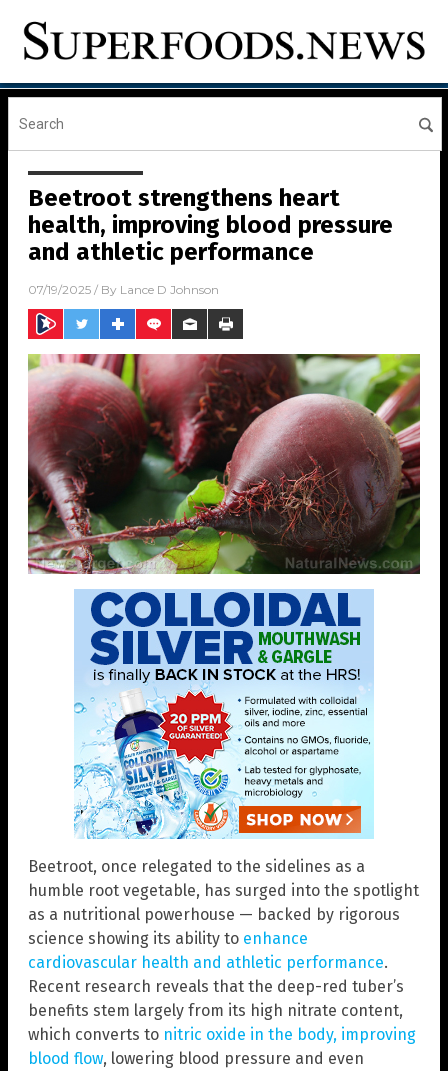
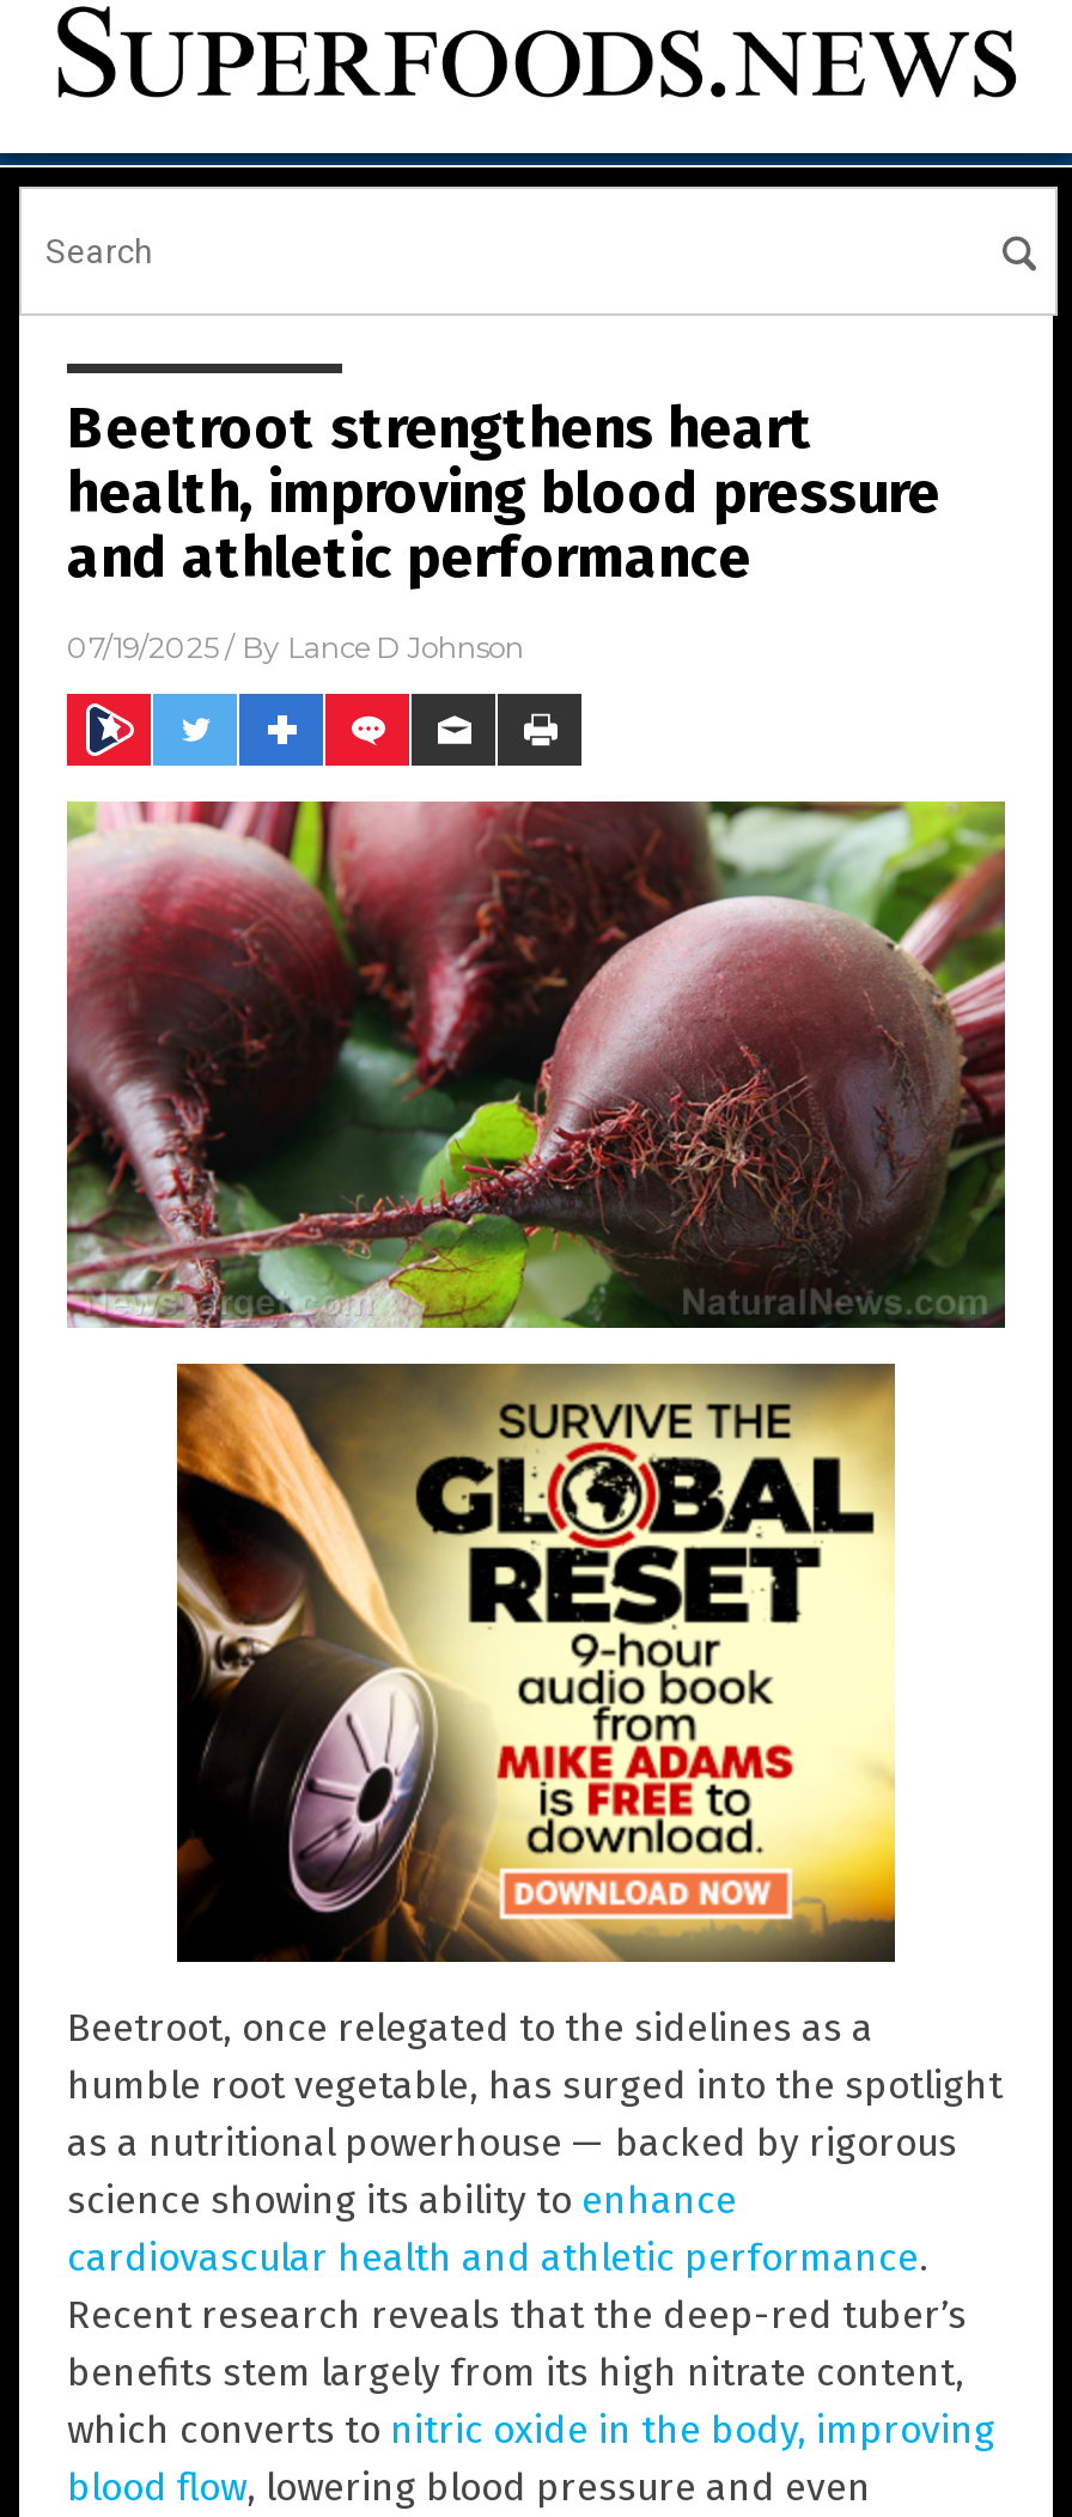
- [image]
+ [image]
